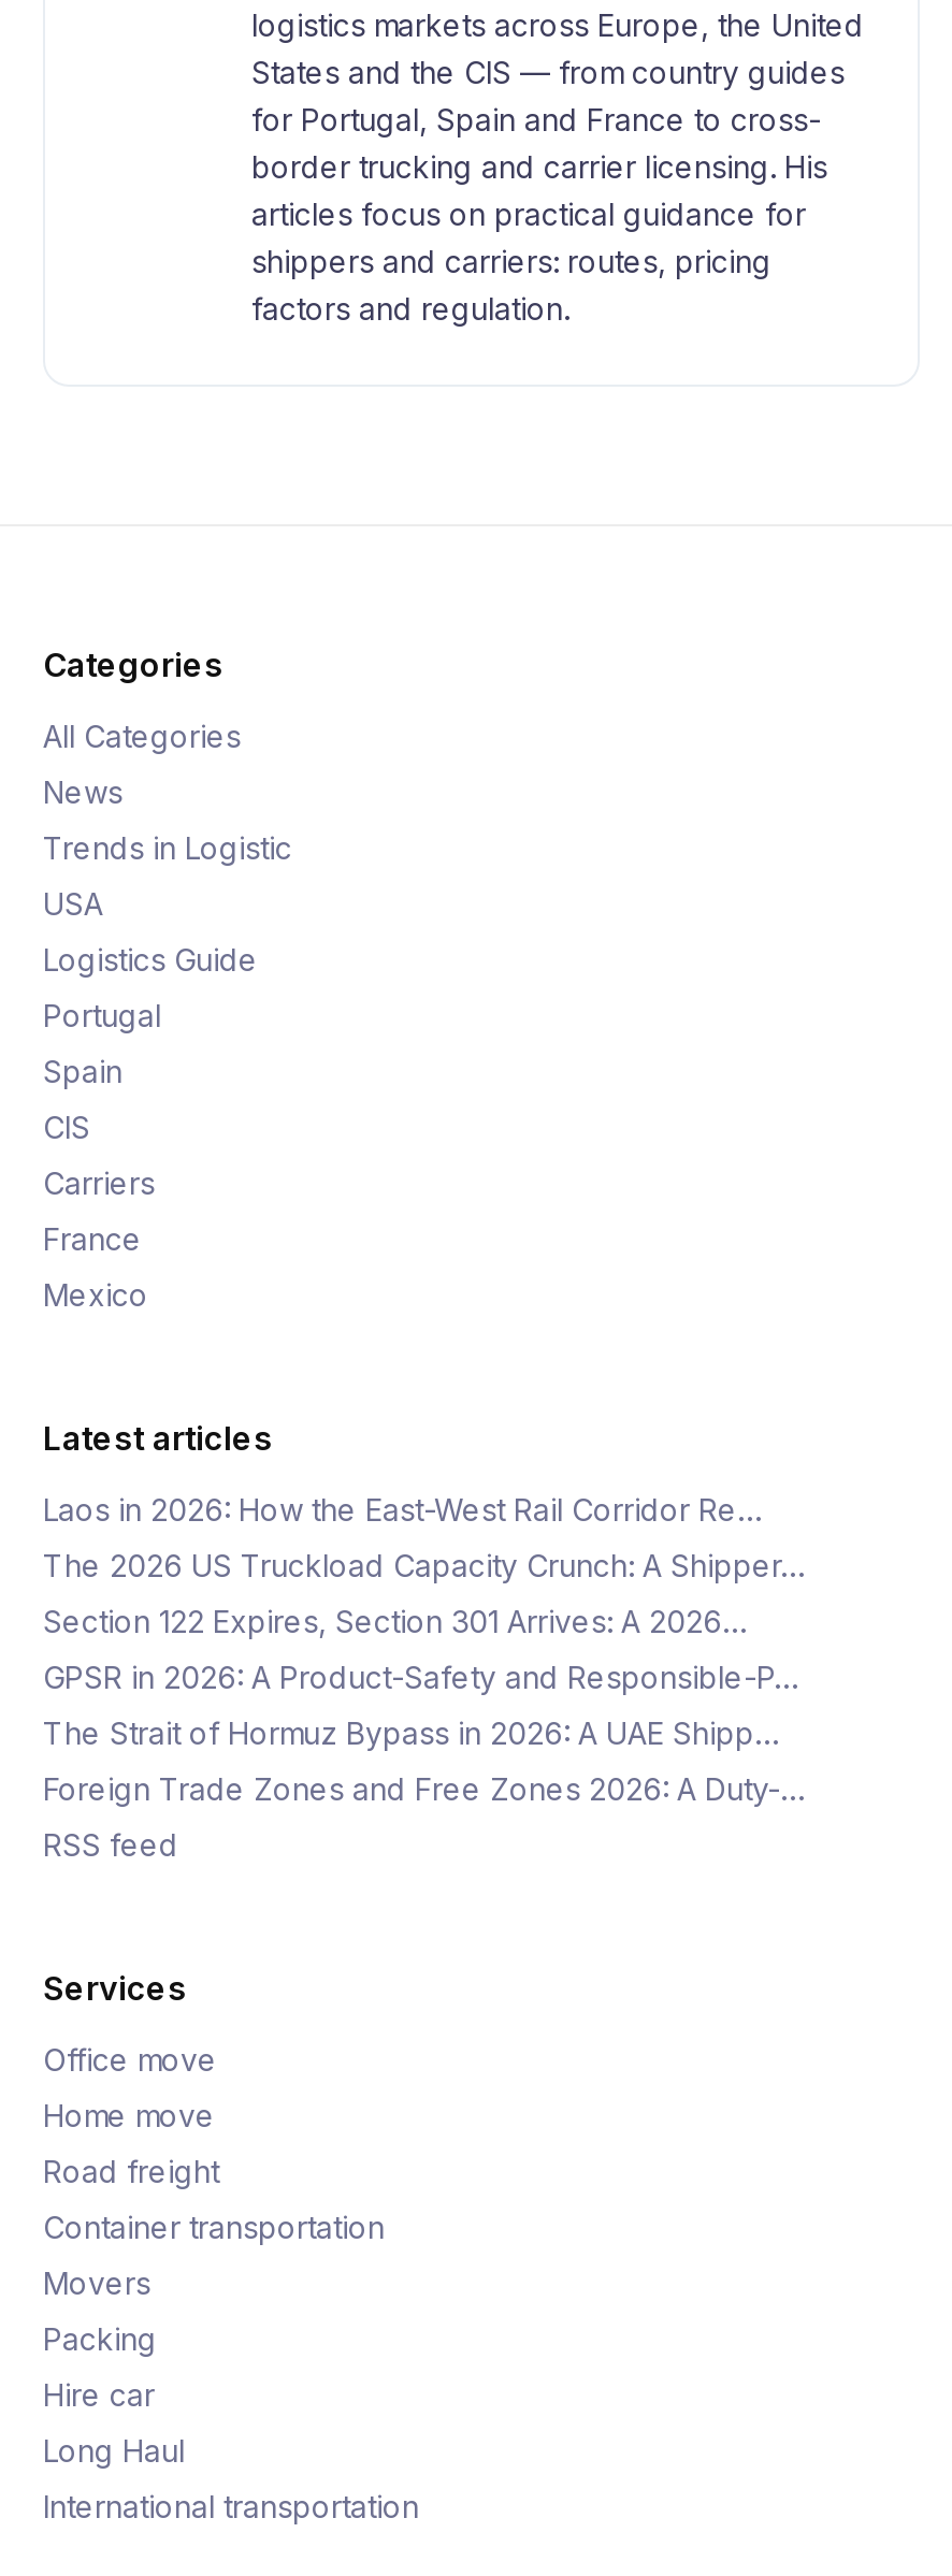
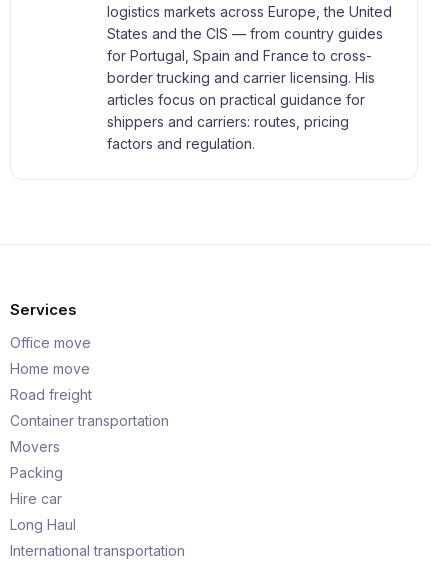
- Categories
- All Categories
- News
- Trends in Logistic
- USA
- Logistics Guide
- Portugal
- Spain
- CIS
- Carriers
- France
- Mexico

- Latest articles
- Laos in 2026: How the East-West Rail Corridor Re…
- The 2026 US Truckload Capacity Crunch: A Shipper…
- Section 122 Expires, Section 301 Arrives: A 2026…
- GPSR in 2026: A Product-Safety and Responsible-P…
- The Strait of Hormuz Bypass in 2026: A UAE Shipp…
- Foreign Trade Zones and Free Zones 2026: A Duty-…
- RSS feed
